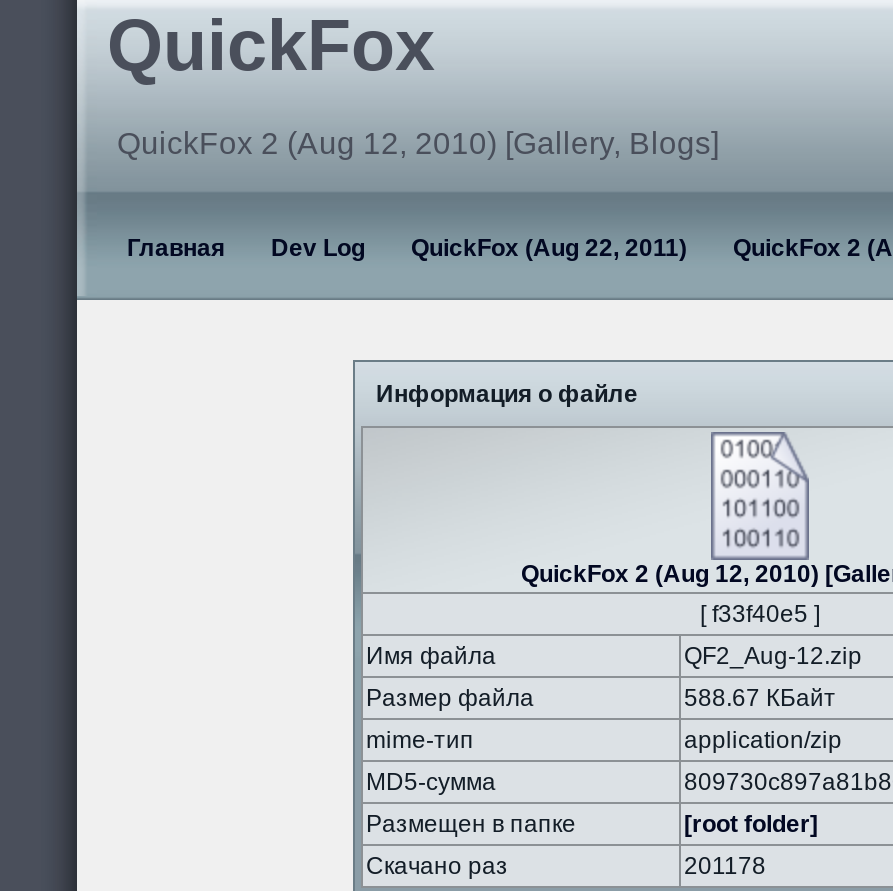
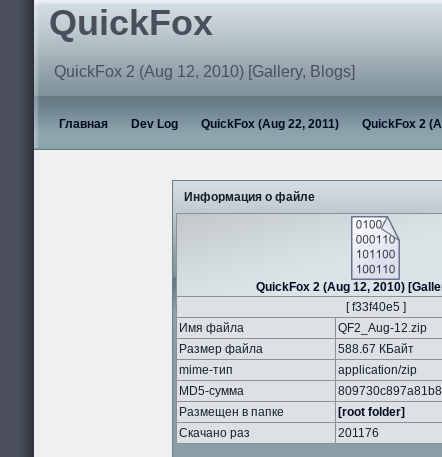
- 201178
+ 201176
